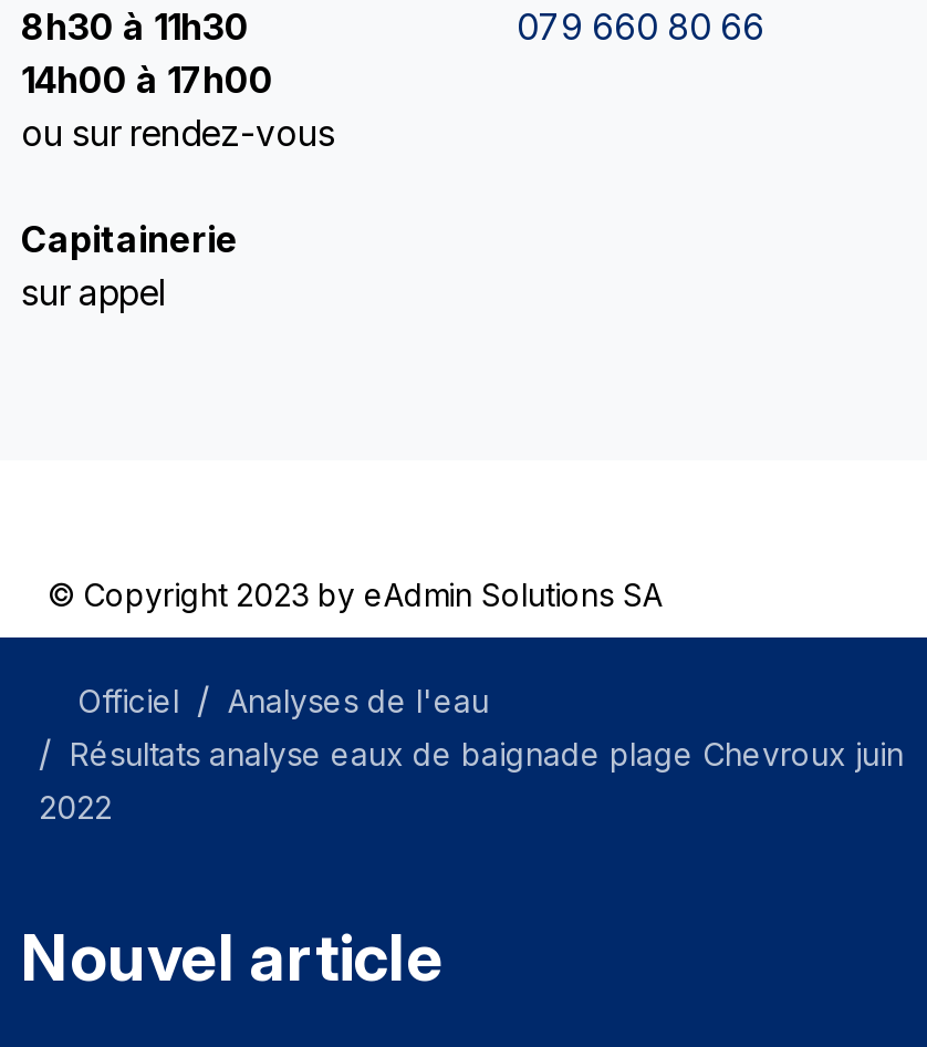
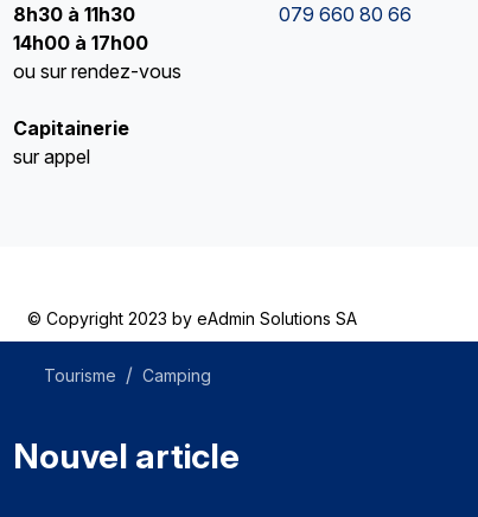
- Officiel
- Analyses de l'eau
- Résultats analyse eaux de baignade plage Chevroux juin
- 2022
+ Tourisme
+ Camping
